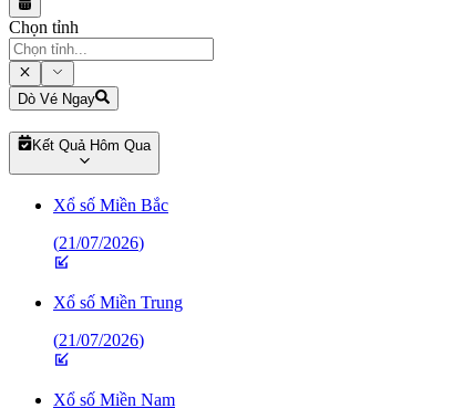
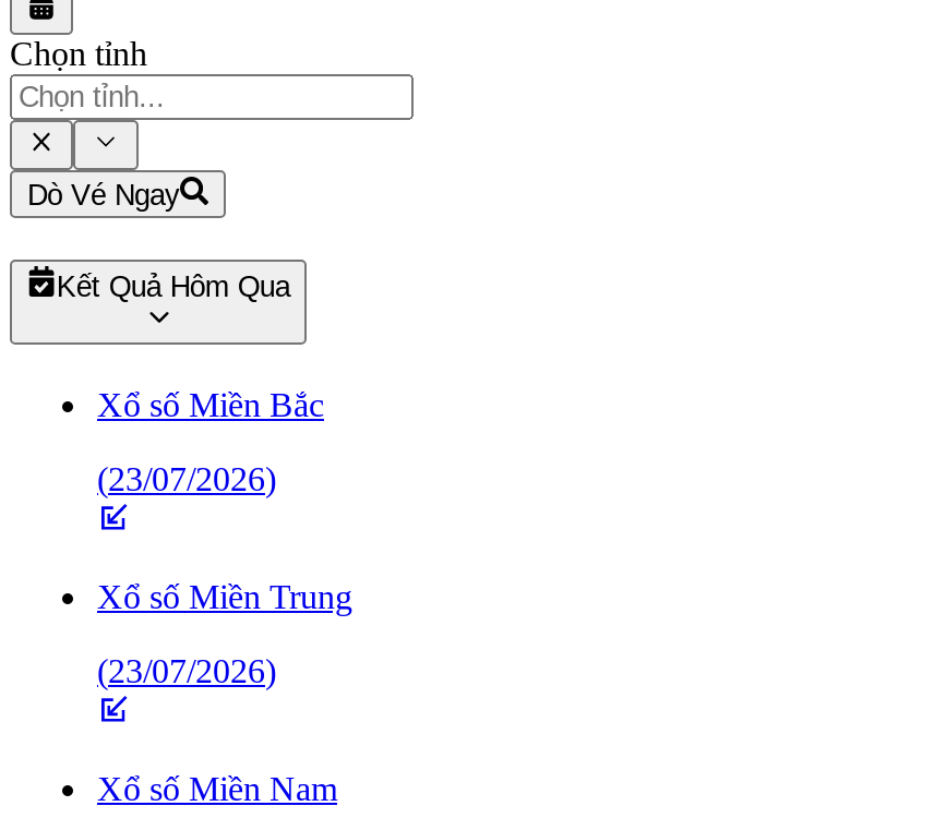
- (21/07/2026)
+ (23/07/2026)

- (21/07/2026)
+ (23/07/2026)
